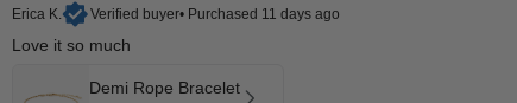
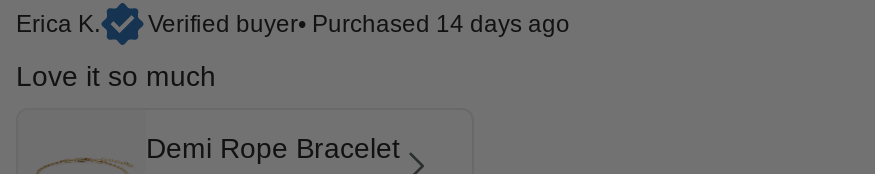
- Verified buyer• Purchased 11 days ago
+ Verified buyer• Purchased 14 days ago
